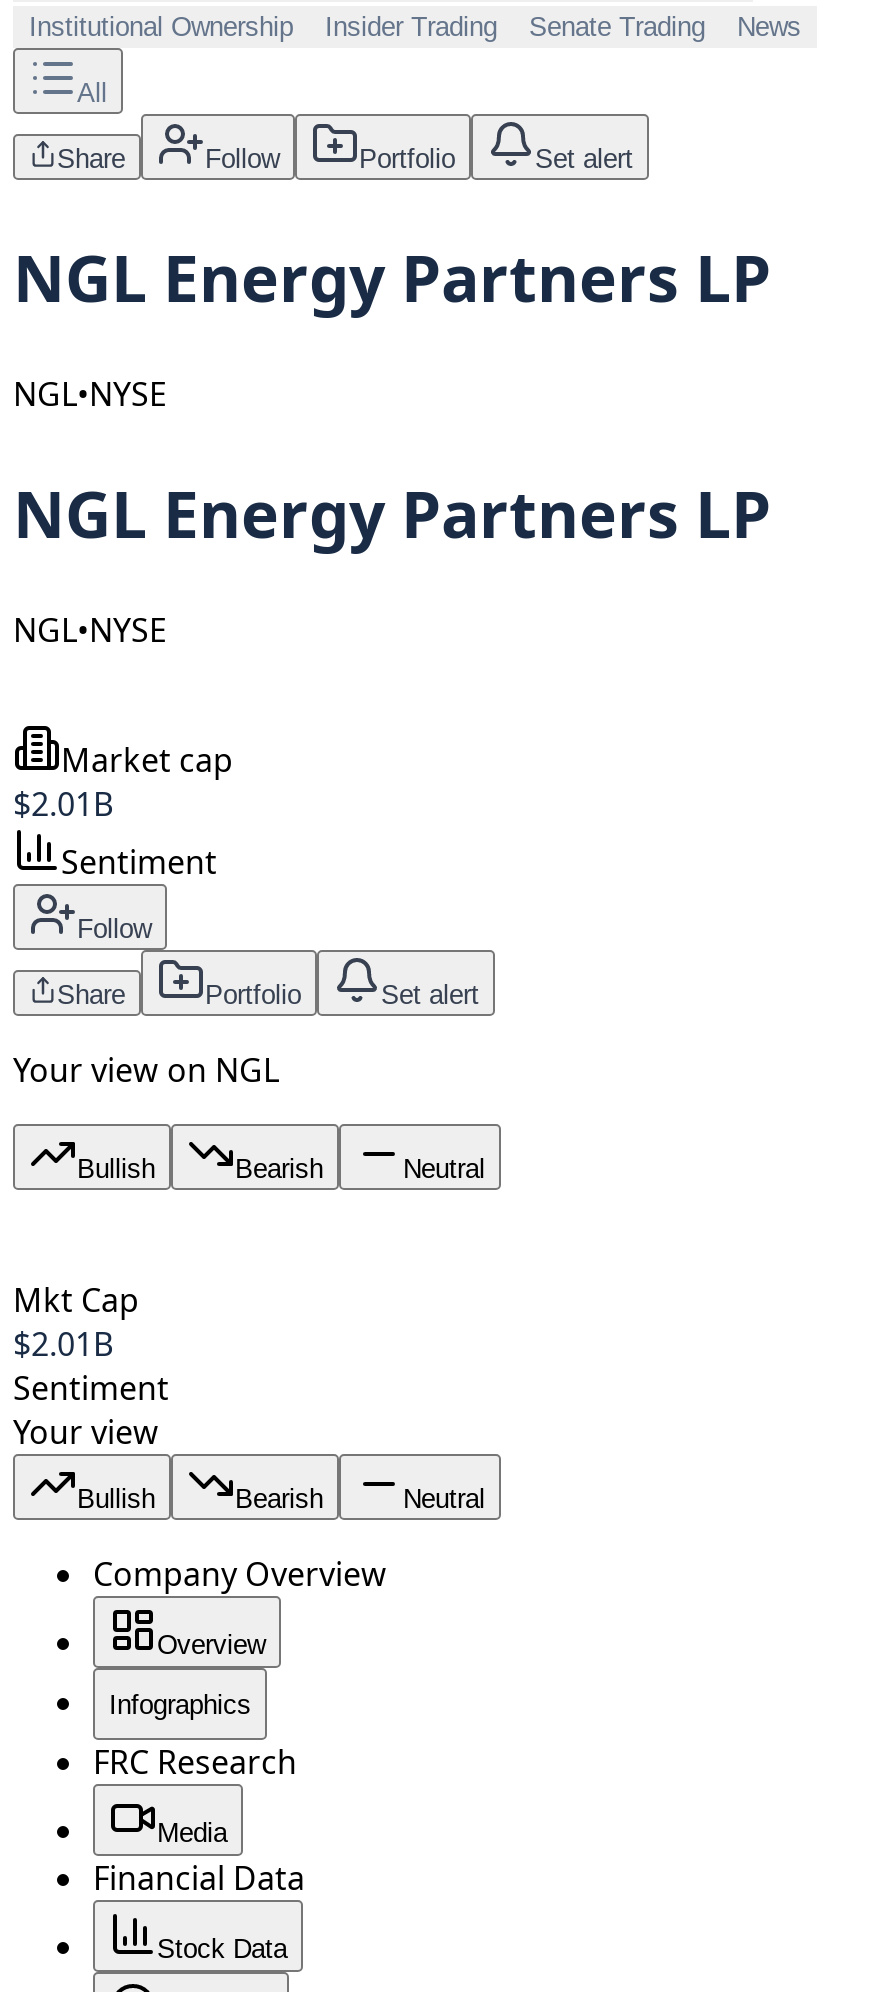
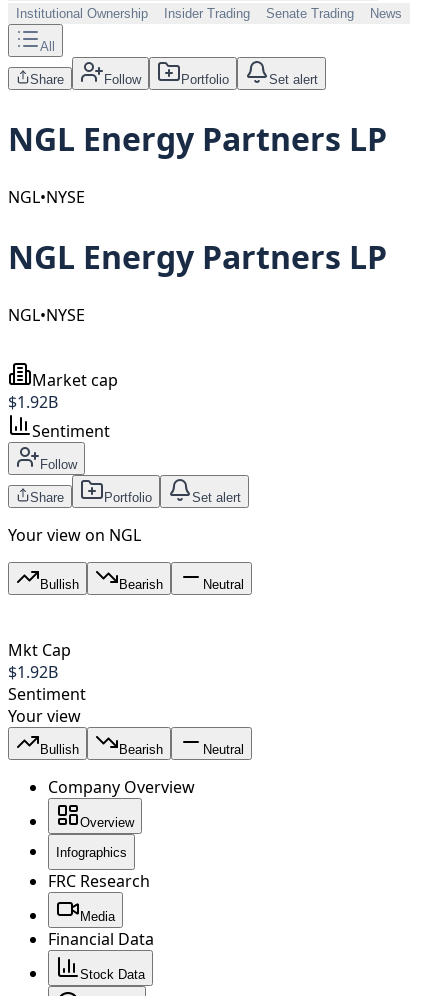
- $2.01B
+ $1.92B

- $2.01B
+ $1.92B
